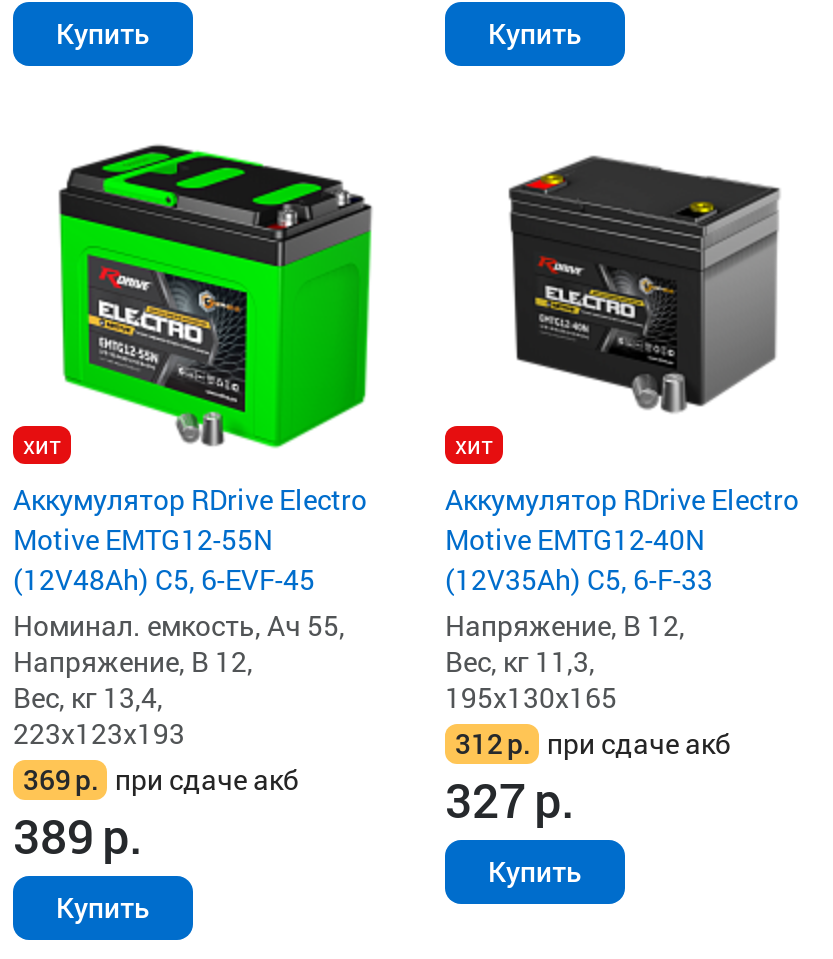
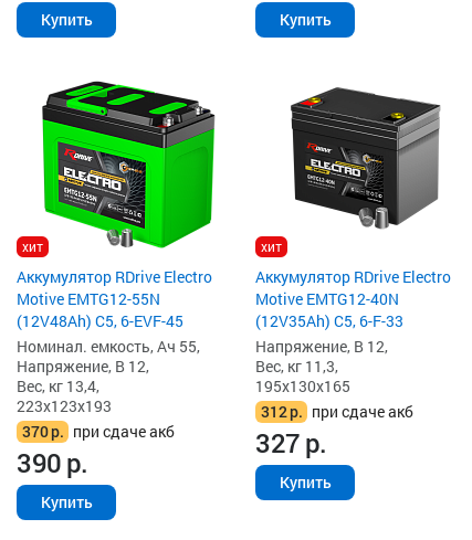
- 369 р. при сдаче акб
+ 370 р. при сдаче акб

- 389 р.
+ 390 р.
